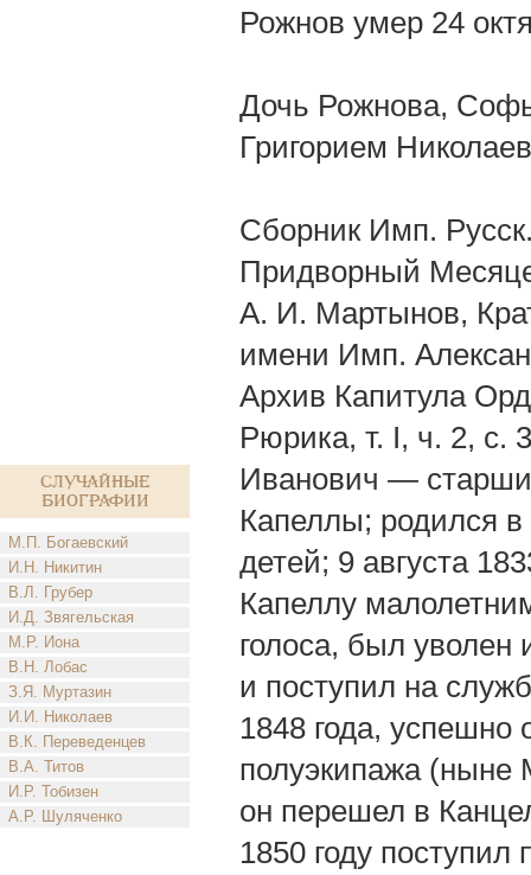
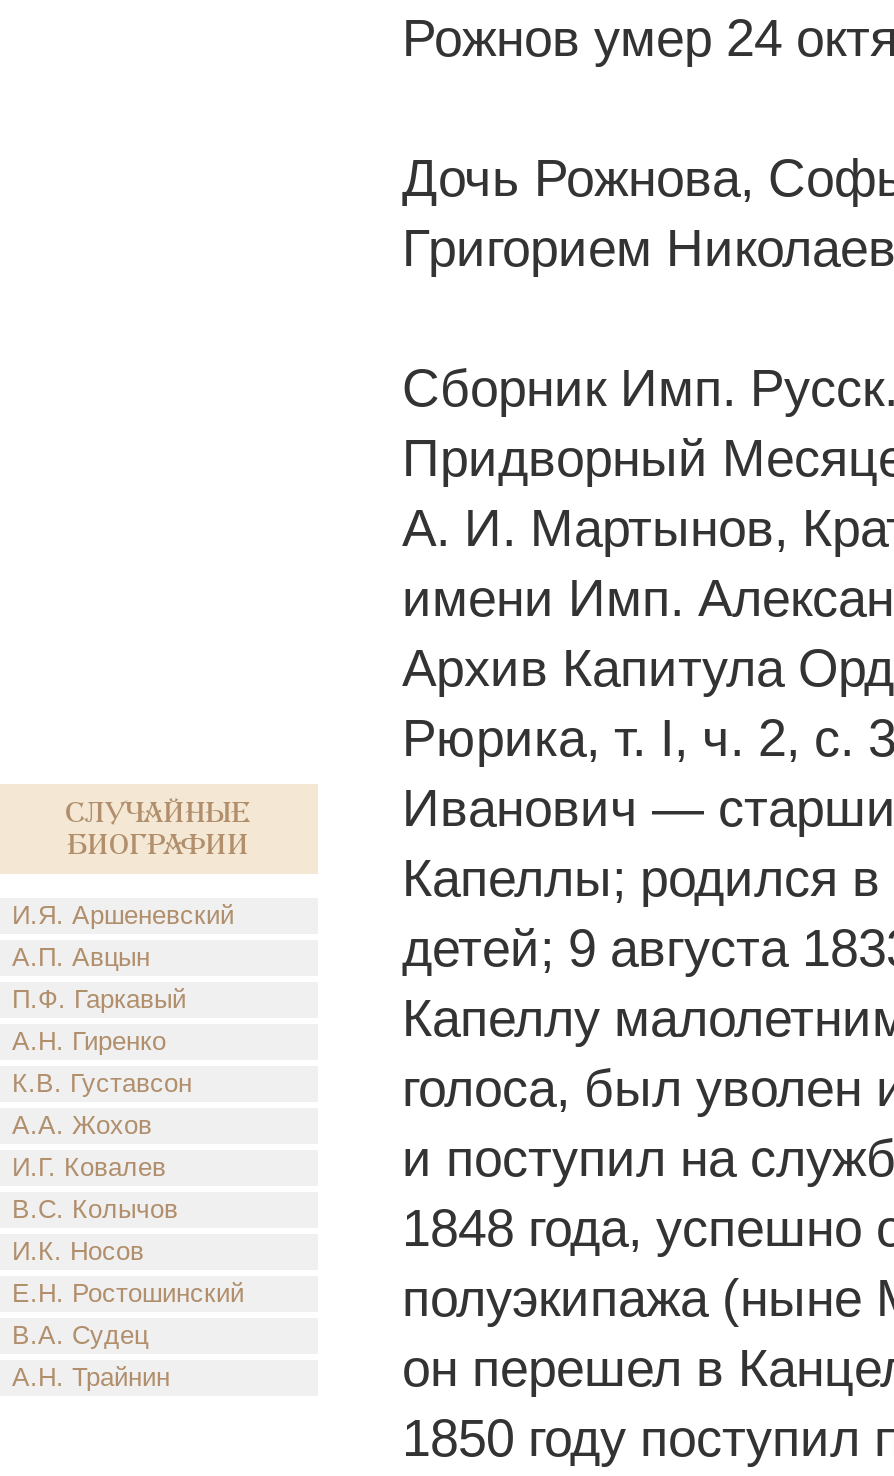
- М.П. Богаевский
- И.Н. Никитин
- В.Л. Грубер
- И.Д. Звягельская
- М.Р. Иона
- В.Н. Лобас
- З.Я. Муртазин
- И.И. Николаев
- В.К. Переведенцев
- В.А. Титов
- И.Р. Тобизен
- А.Р. Шуляченко
+ И.Я. Аршеневский
+ А.П. Авцын
+ П.Ф. Гаркавый
+ А.Н. Гиренко
+ К.В. Густавсон
+ А.А. Жохов
+ И.Г. Ковалев
+ В.С. Колычов
+ И.К. Носов
+ Е.Н. Ростошинский
+ В.А. Судец
+ А.Н. Трайнин
